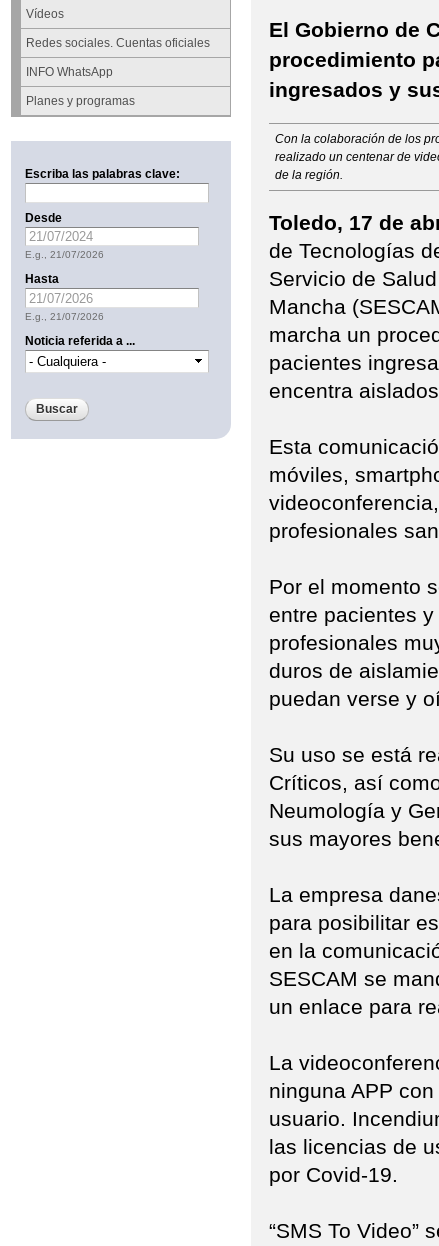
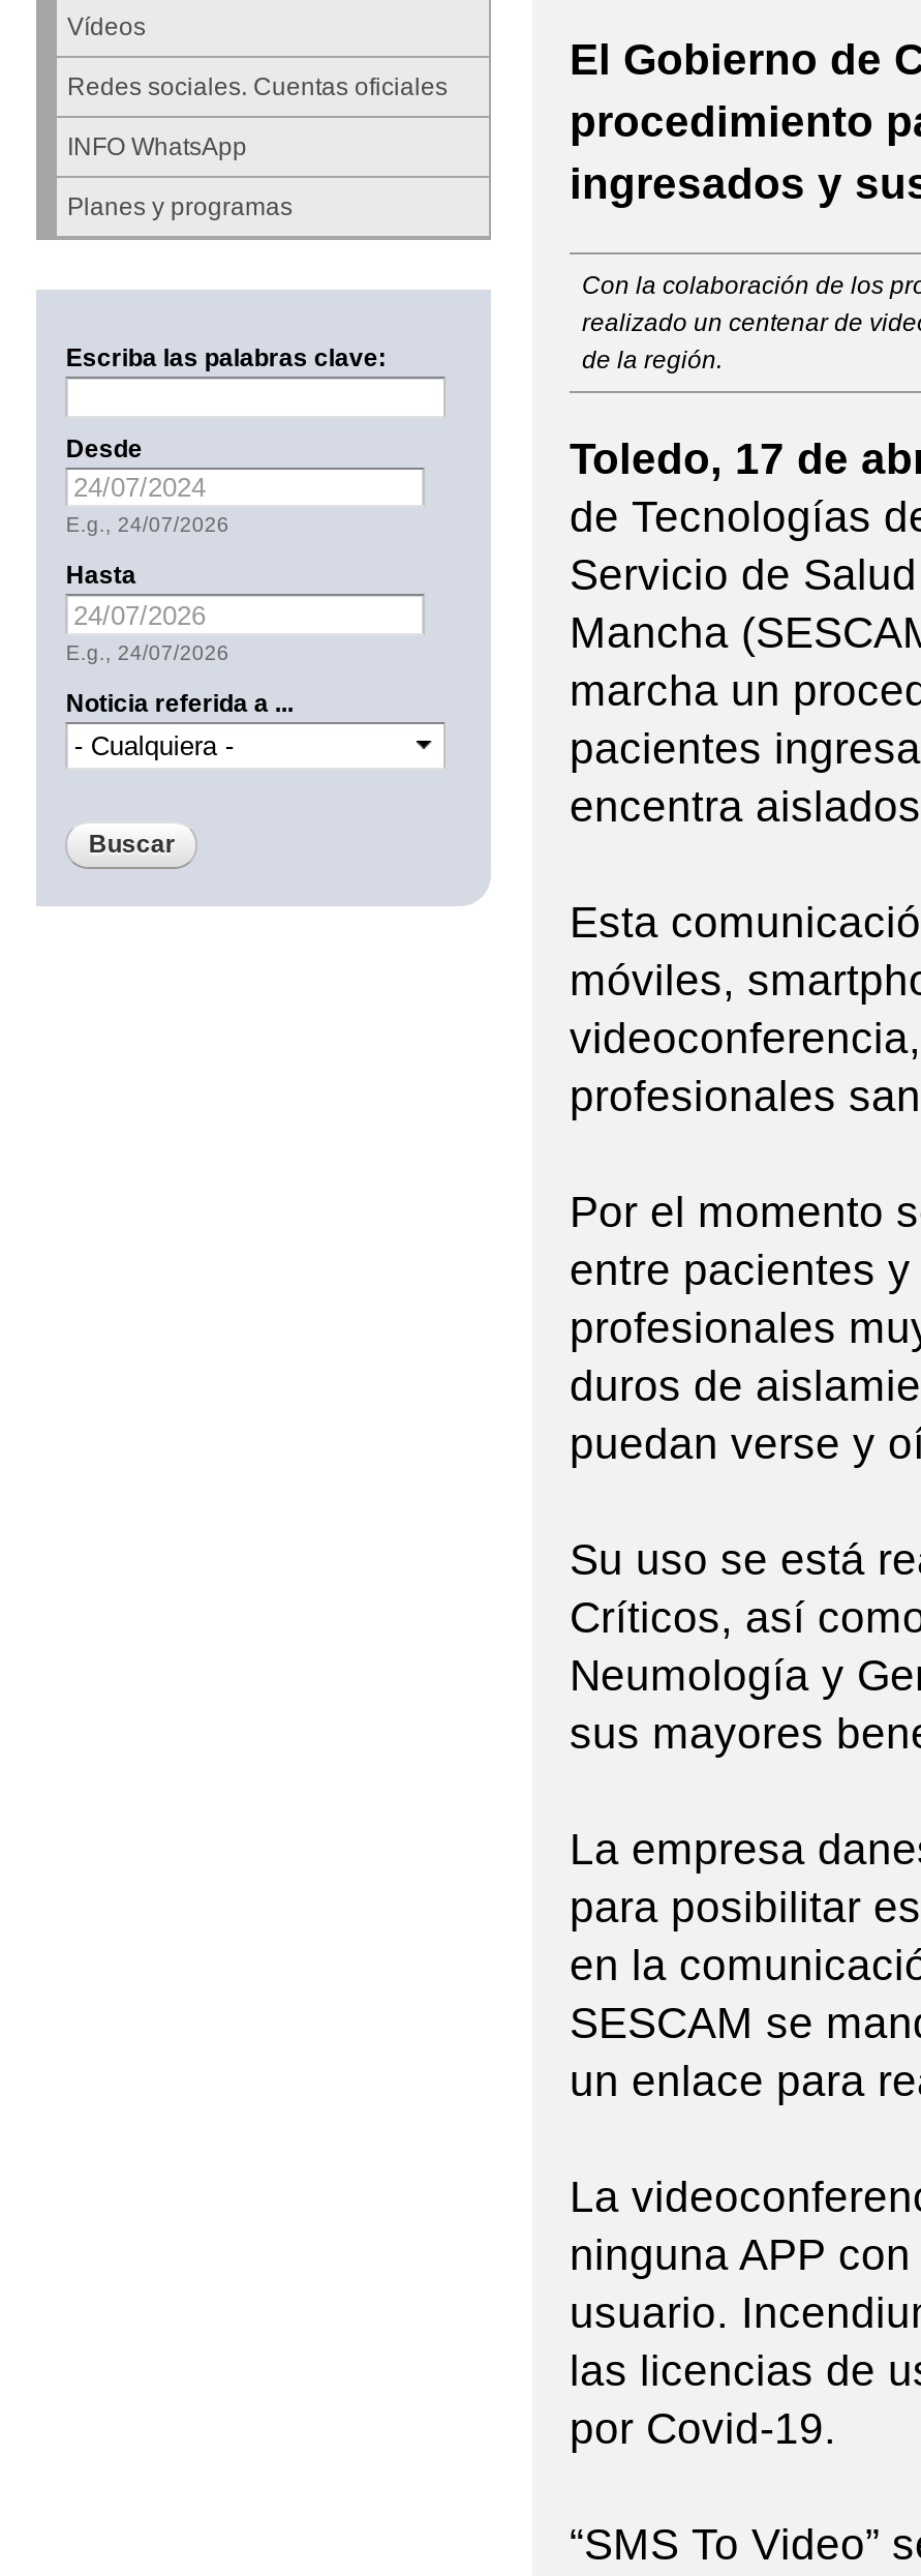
- E.g., 21/07/2026
+ E.g., 24/07/2026

- E.g., 21/07/2026
+ E.g., 24/07/2026
